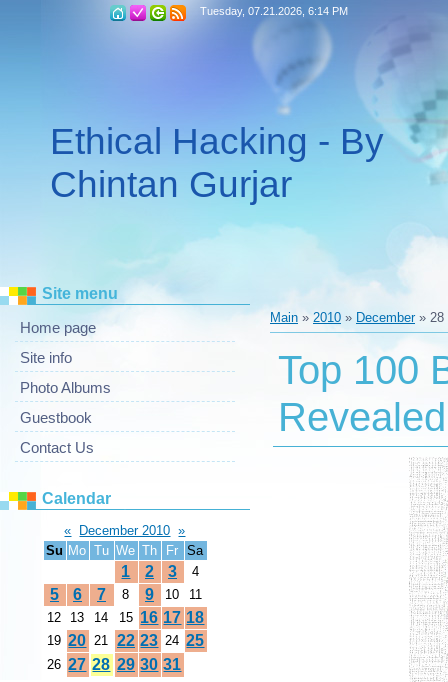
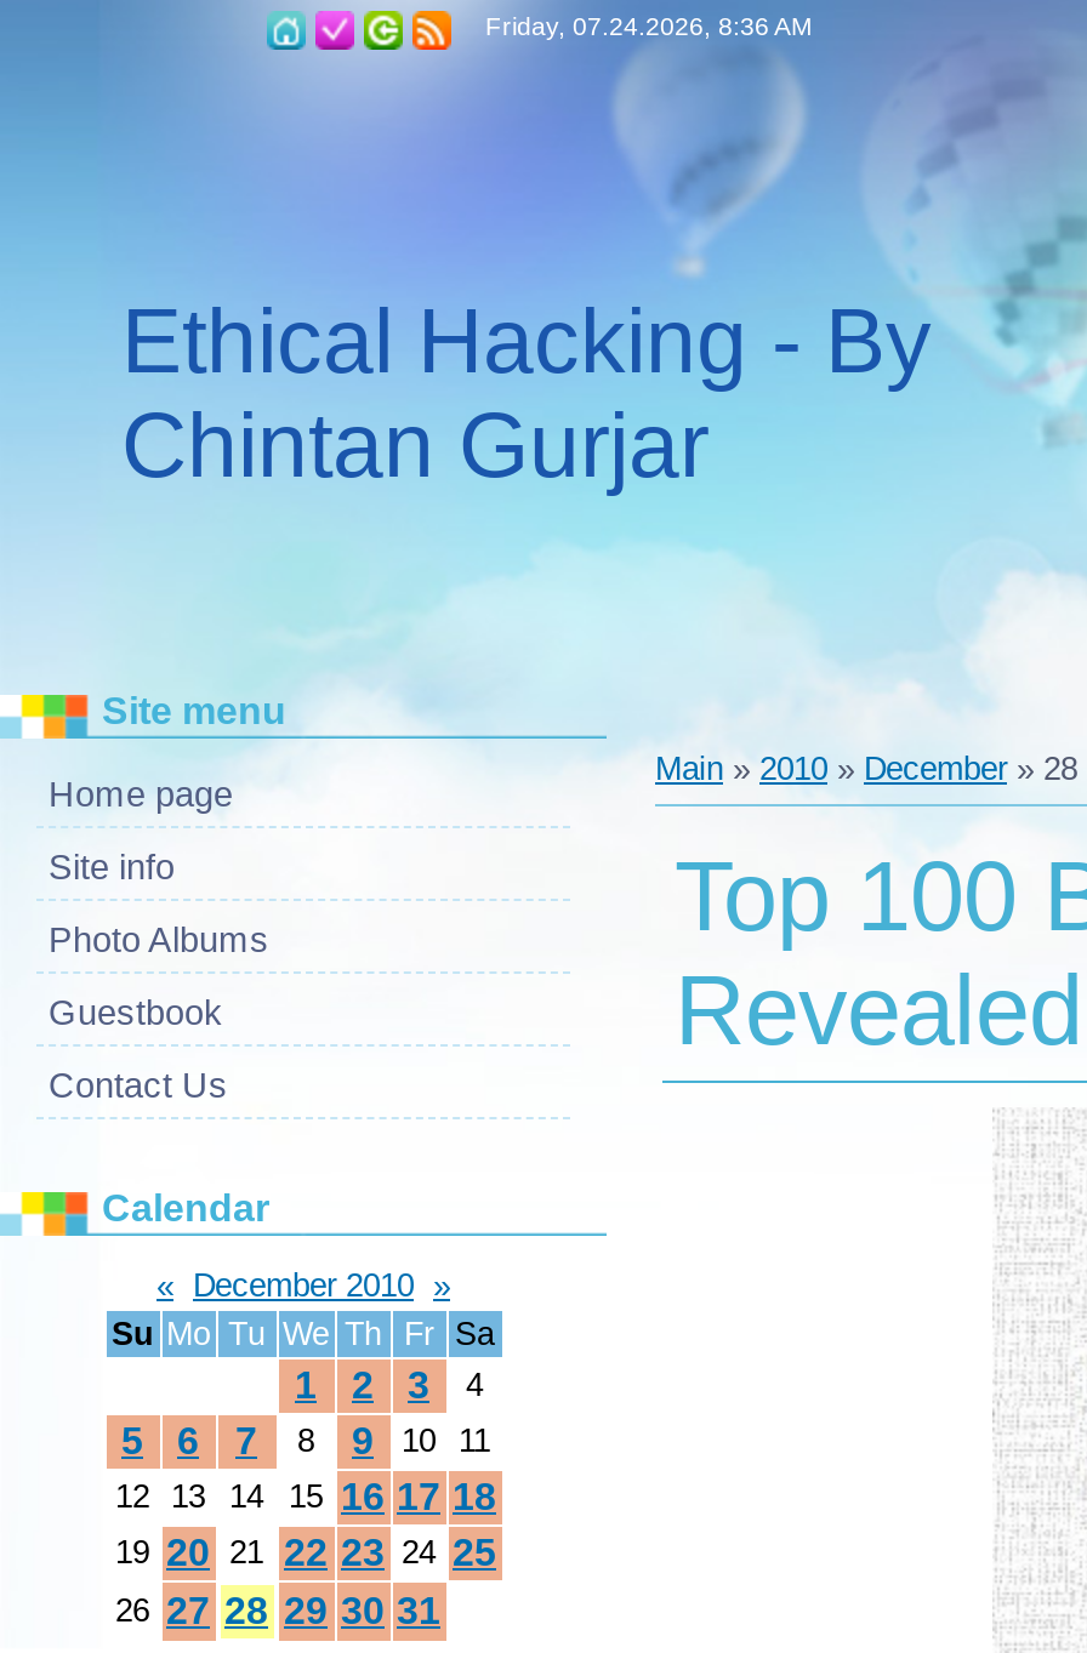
- Tuesday, 07.21.2026, 6:14 PM
+ Friday, 07.24.2026, 8:36 AM
